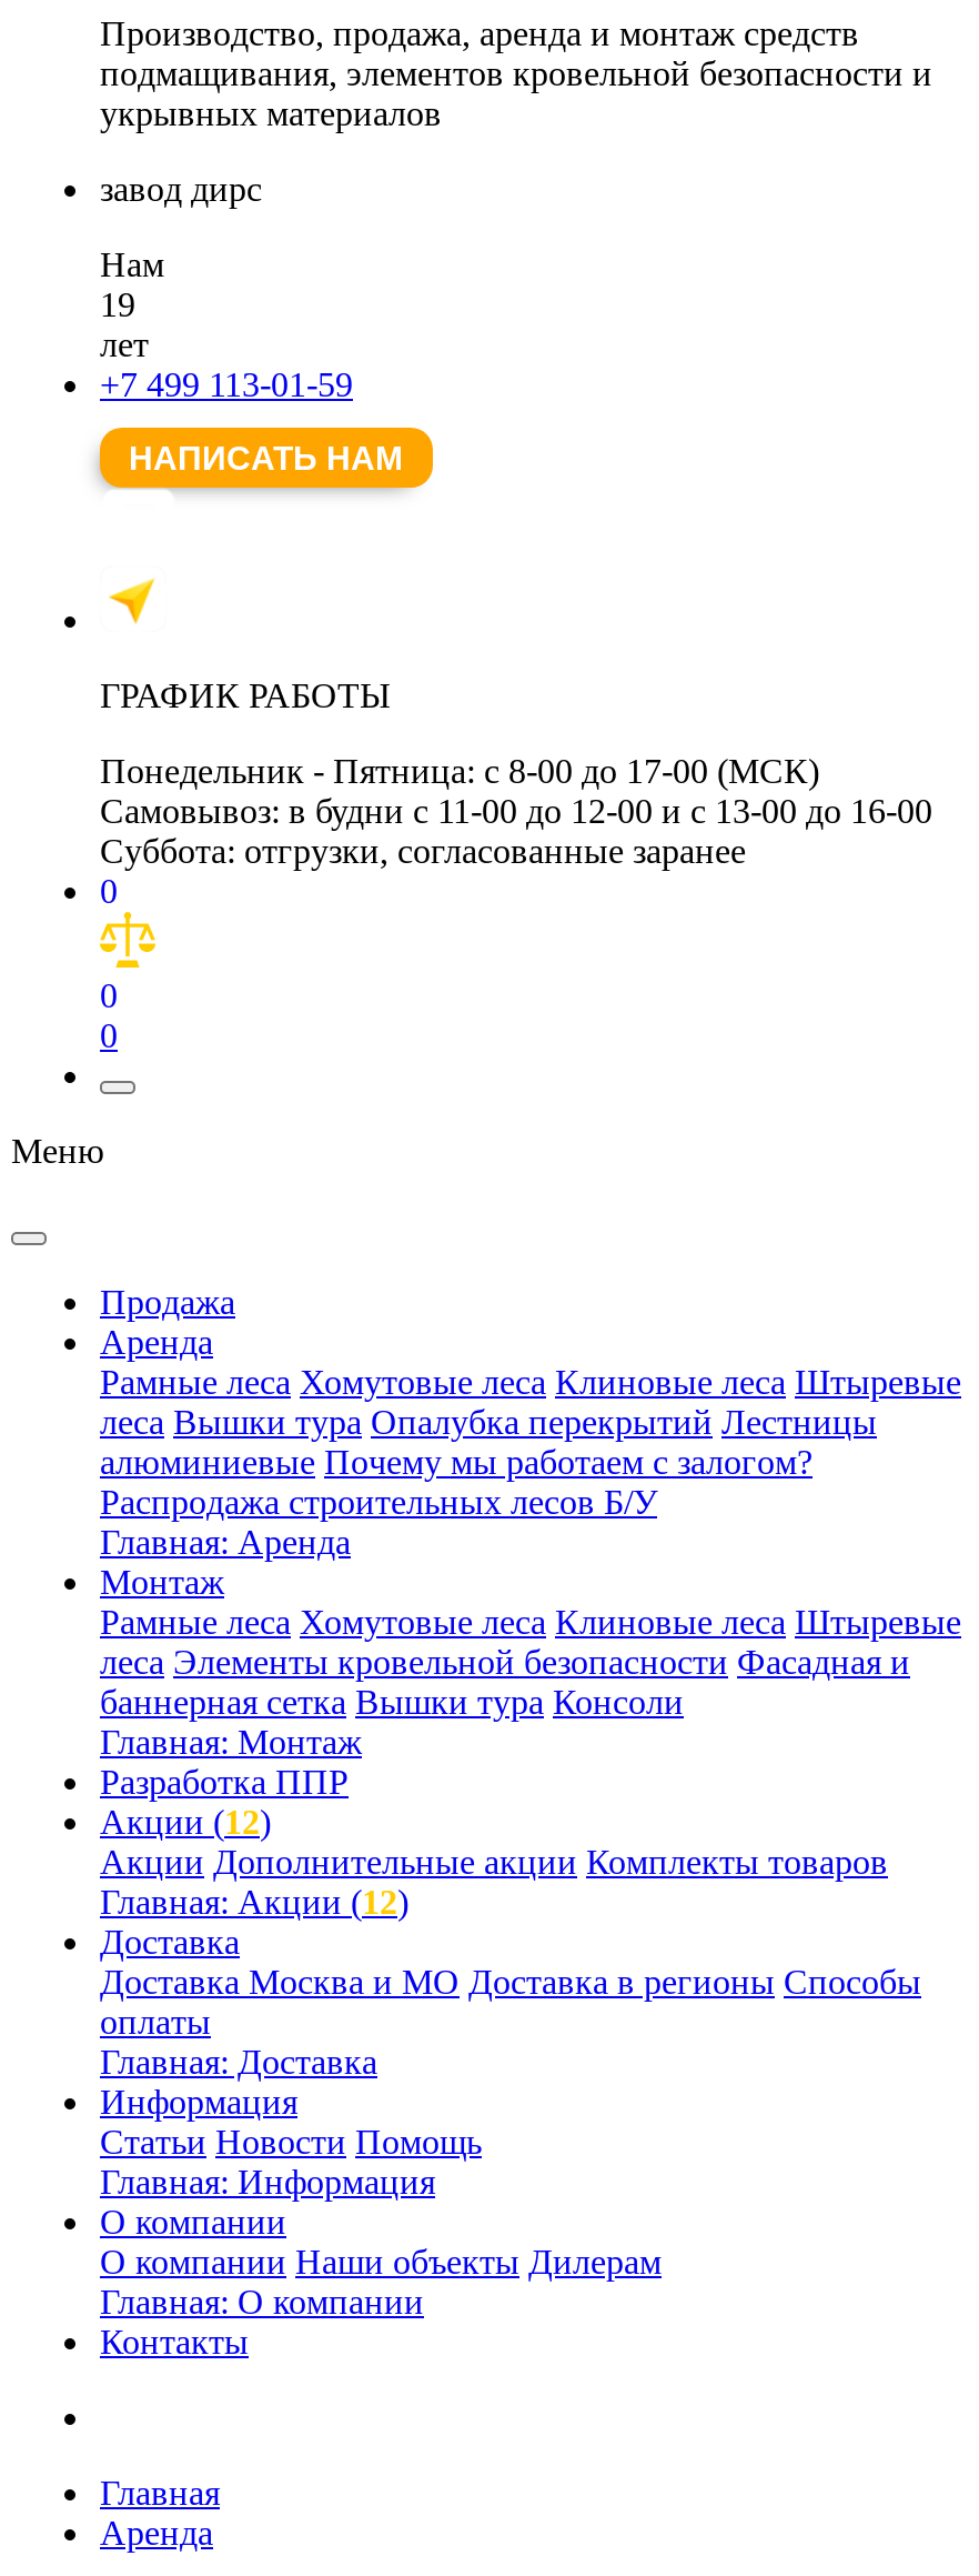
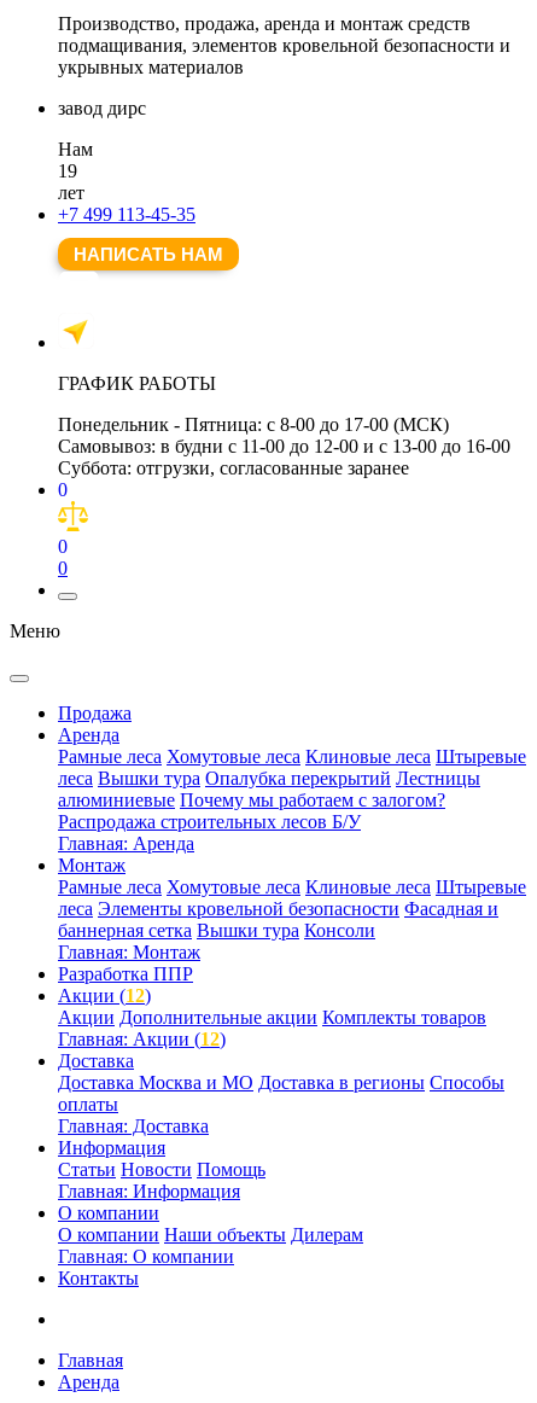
- +7 499 113-01-59
+ +7 499 113-45-35
